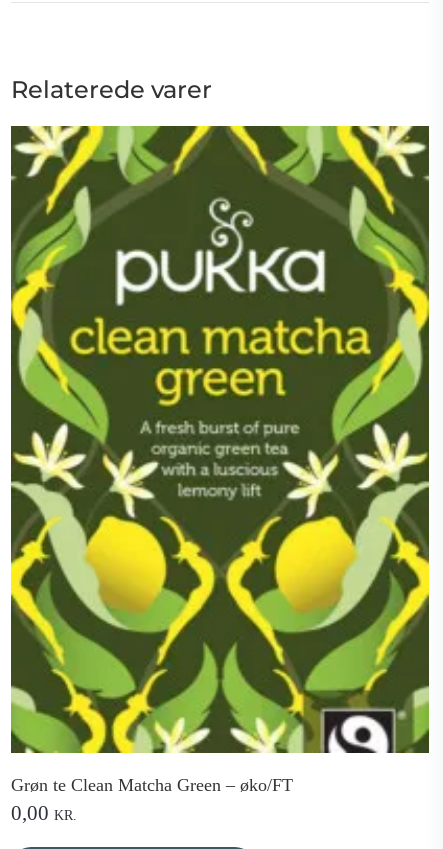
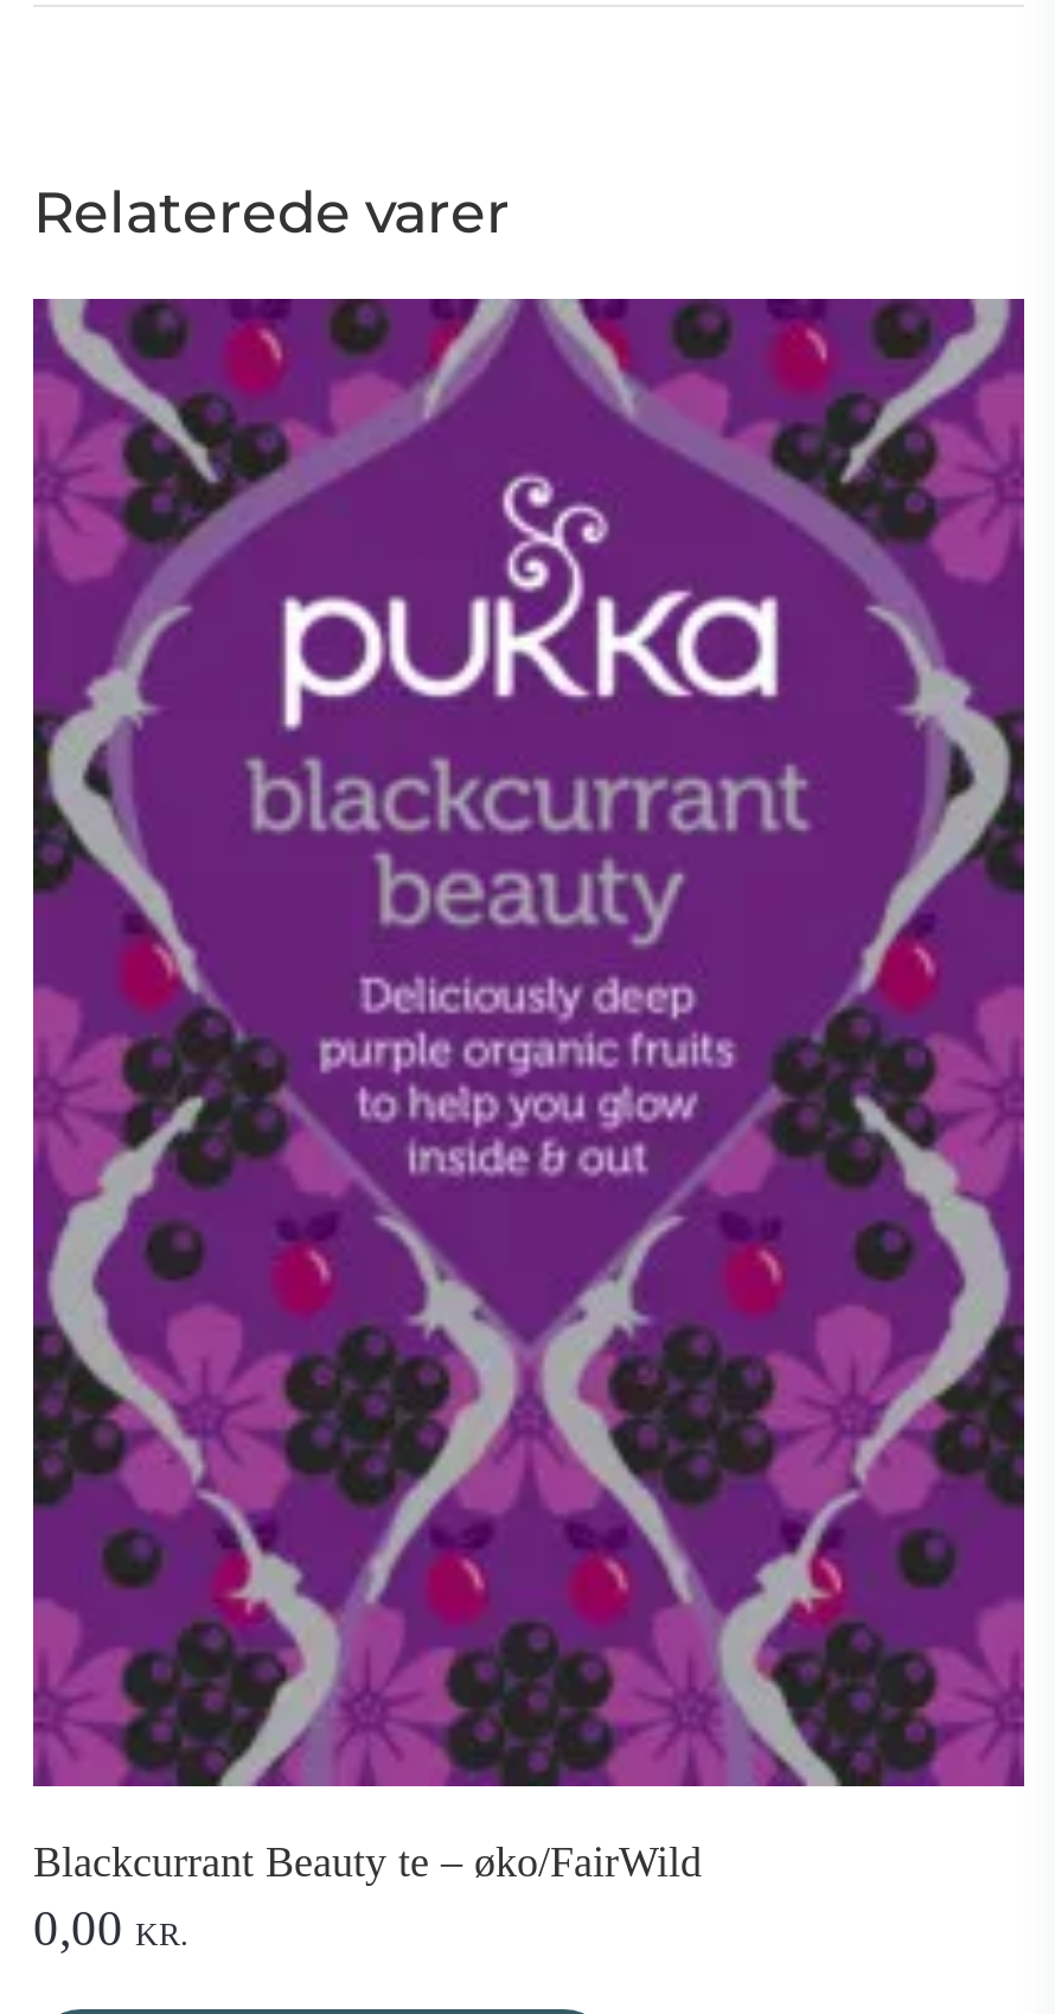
- [image]
- Grøn te Clean Matcha Green – øko/FT
+ [image]
+ Blackcurrant Beauty te – øko/FairWild
